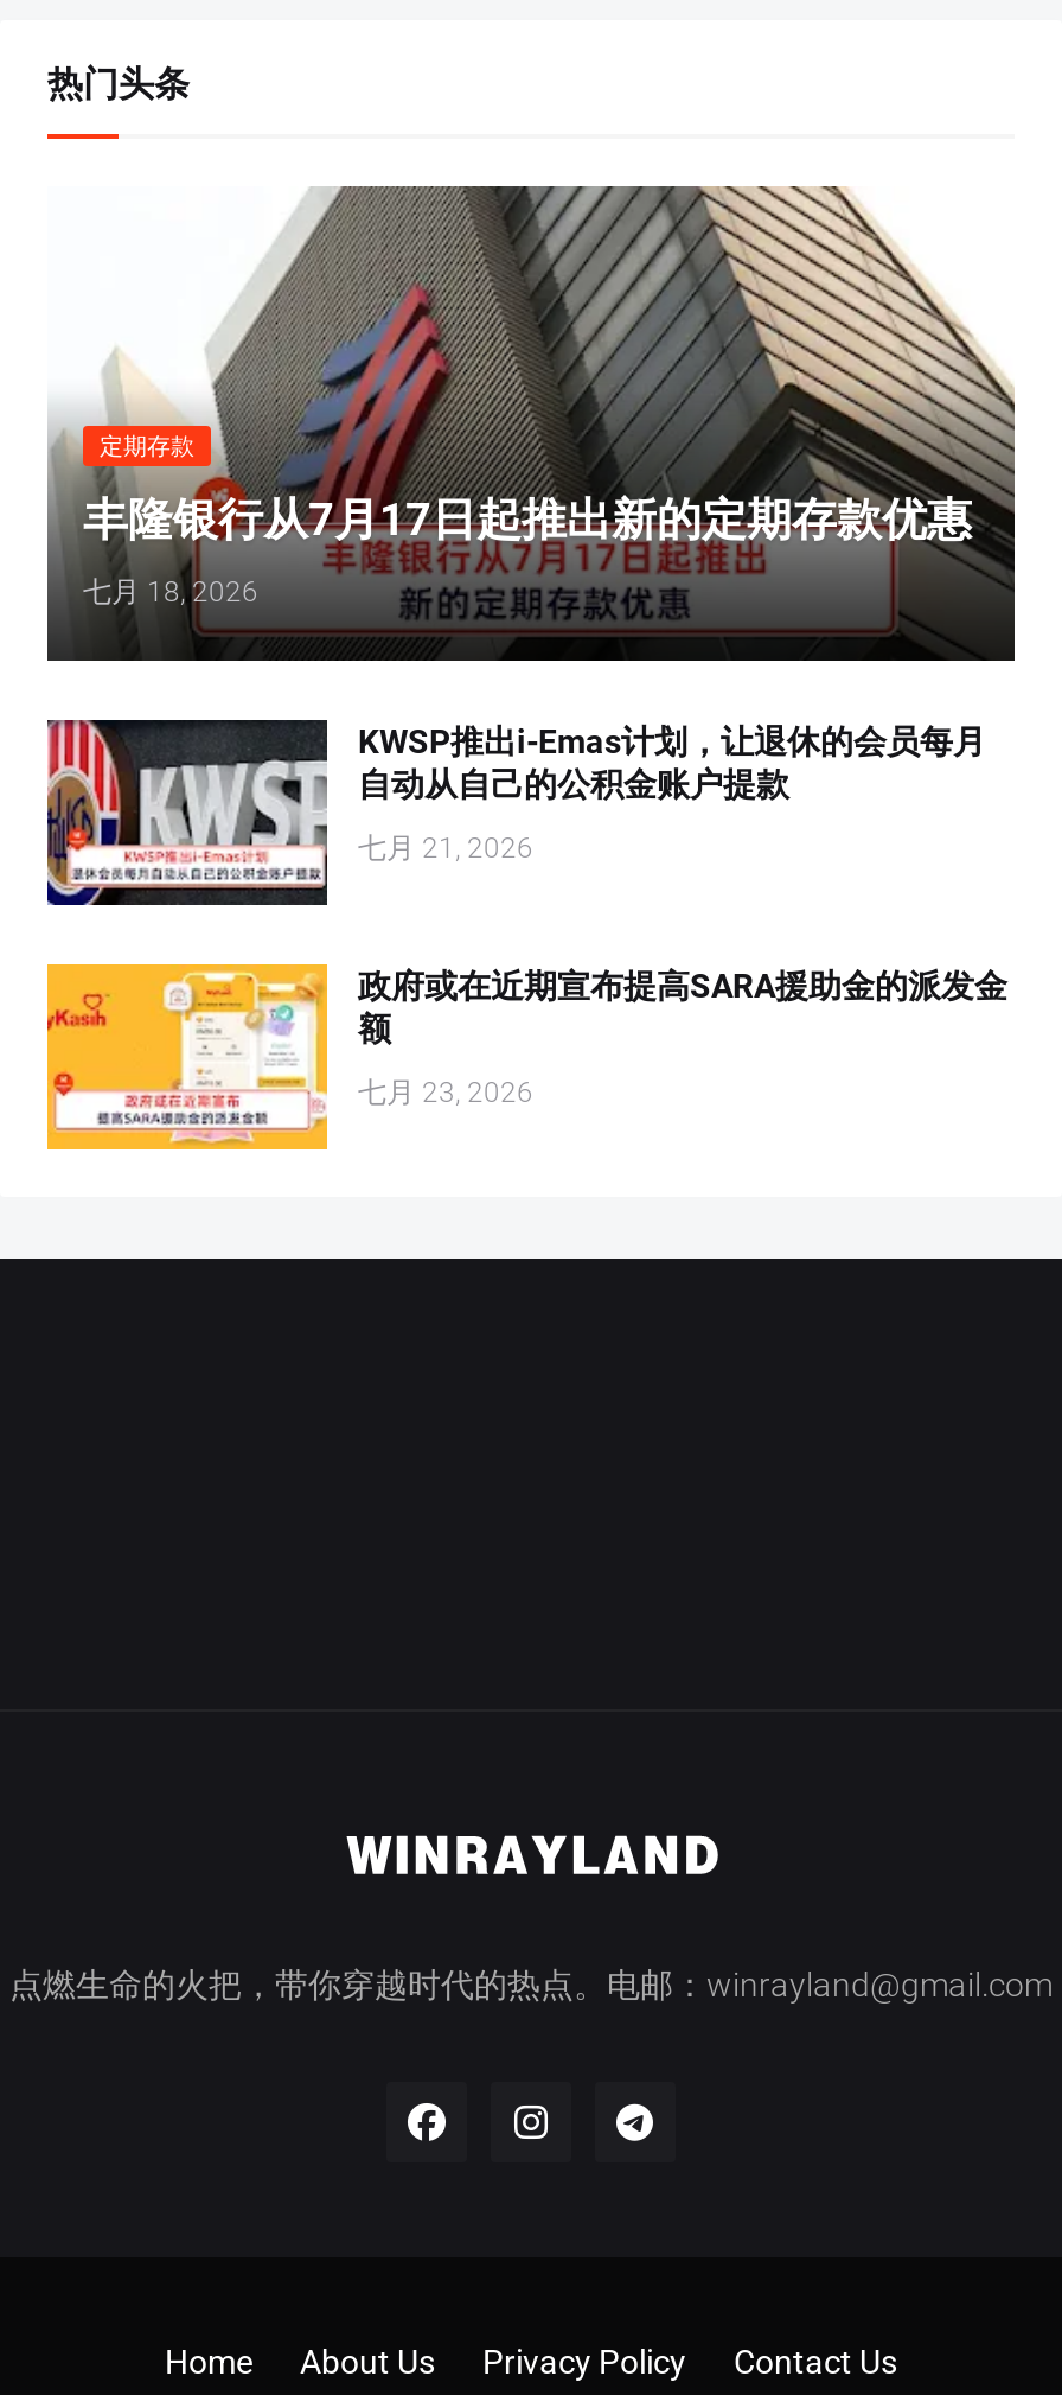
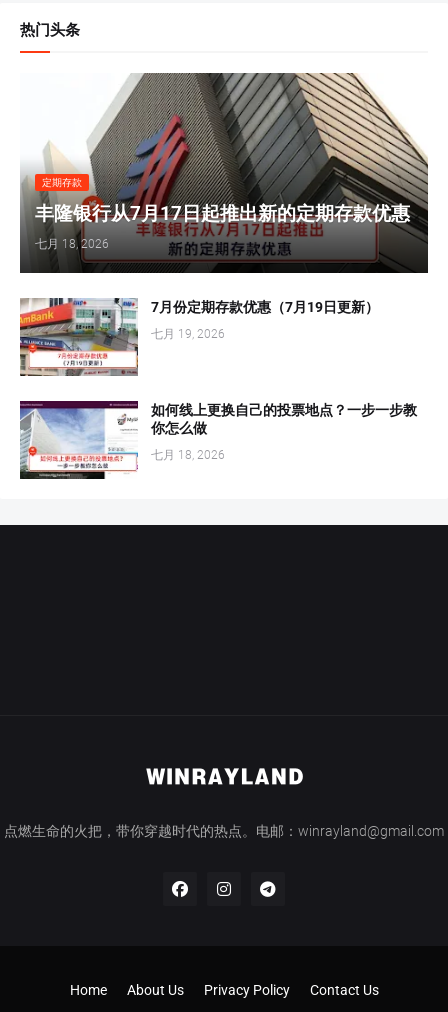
- [image]
- KWSP推出i-Emas计划，让退休的会员每月
- 自动从自己的公积金账户提款
+ [image]
+ 7月份定期存款优惠（7月19日更新）

- 七月 21, 2026
+ 七月 19, 2026

- [image]
- 政府或在近期宣布提高SARA援助金的派发金
- 额
+ [image]
+ 如何线上更换自己的投票地点？一步一步教
+ 你怎么做

- 七月 23, 2026
+ 七月 18, 2026
